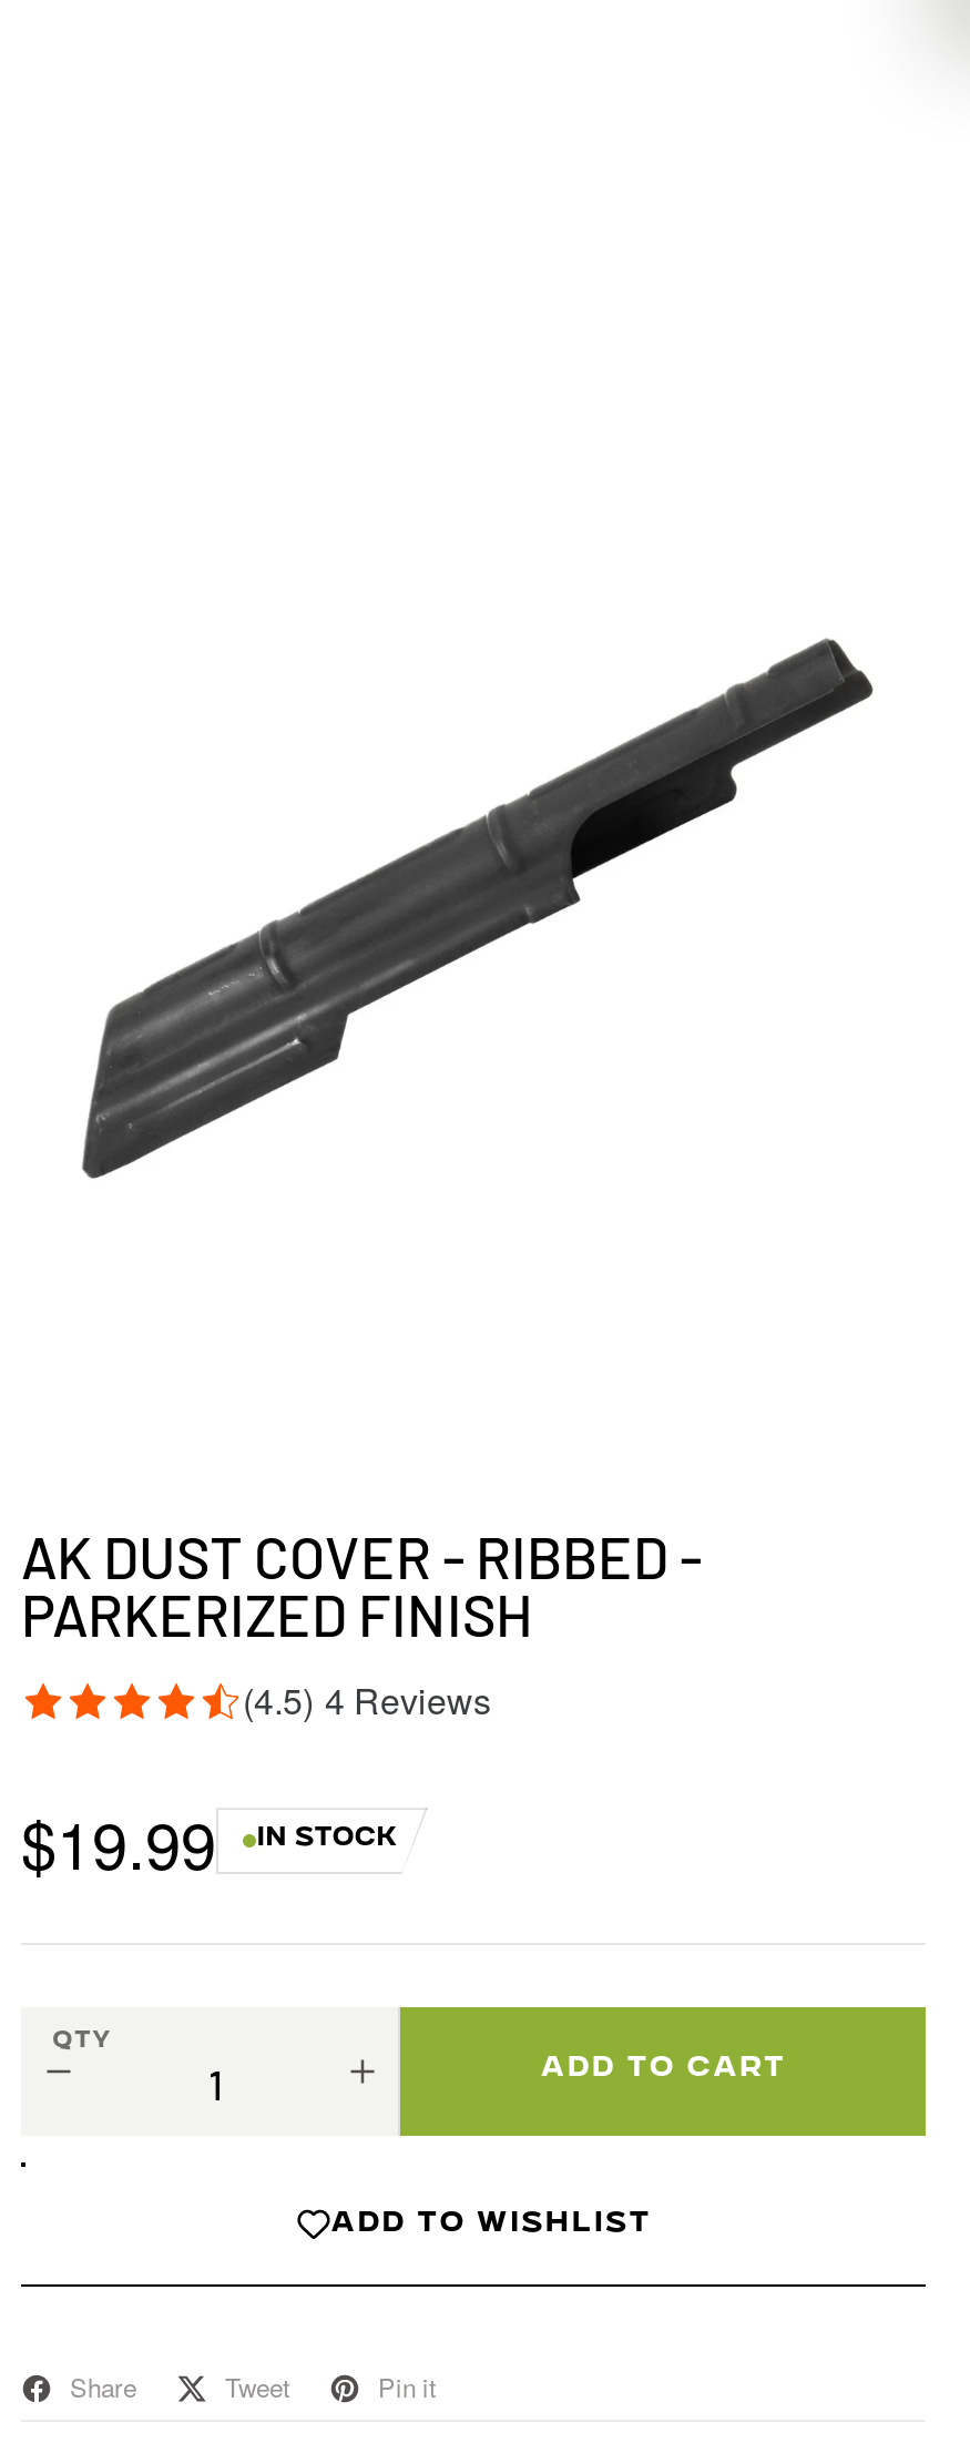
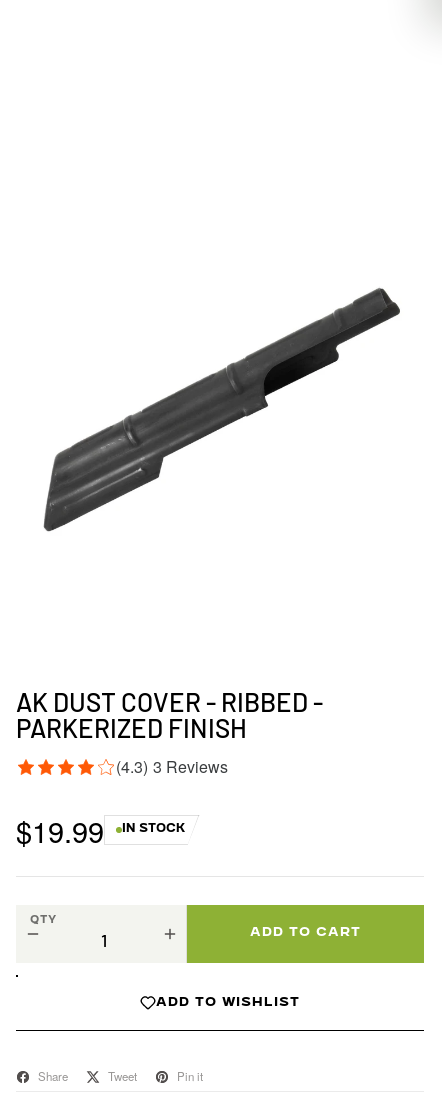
- (4.5) 4 Reviews
+ (4.3) 3 Reviews
